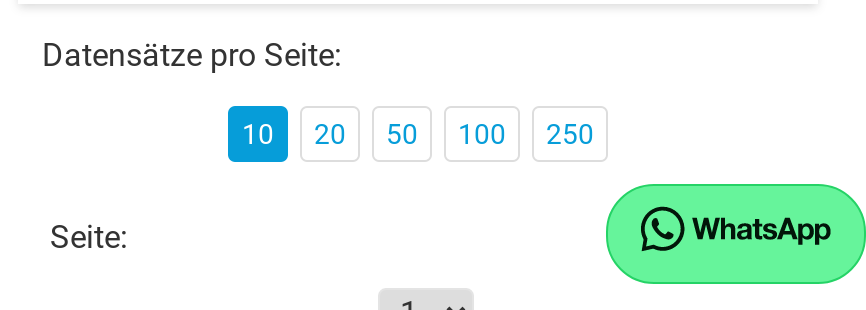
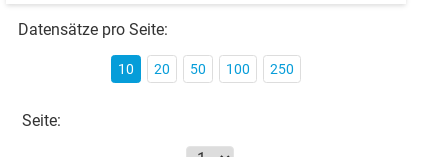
- [image]
